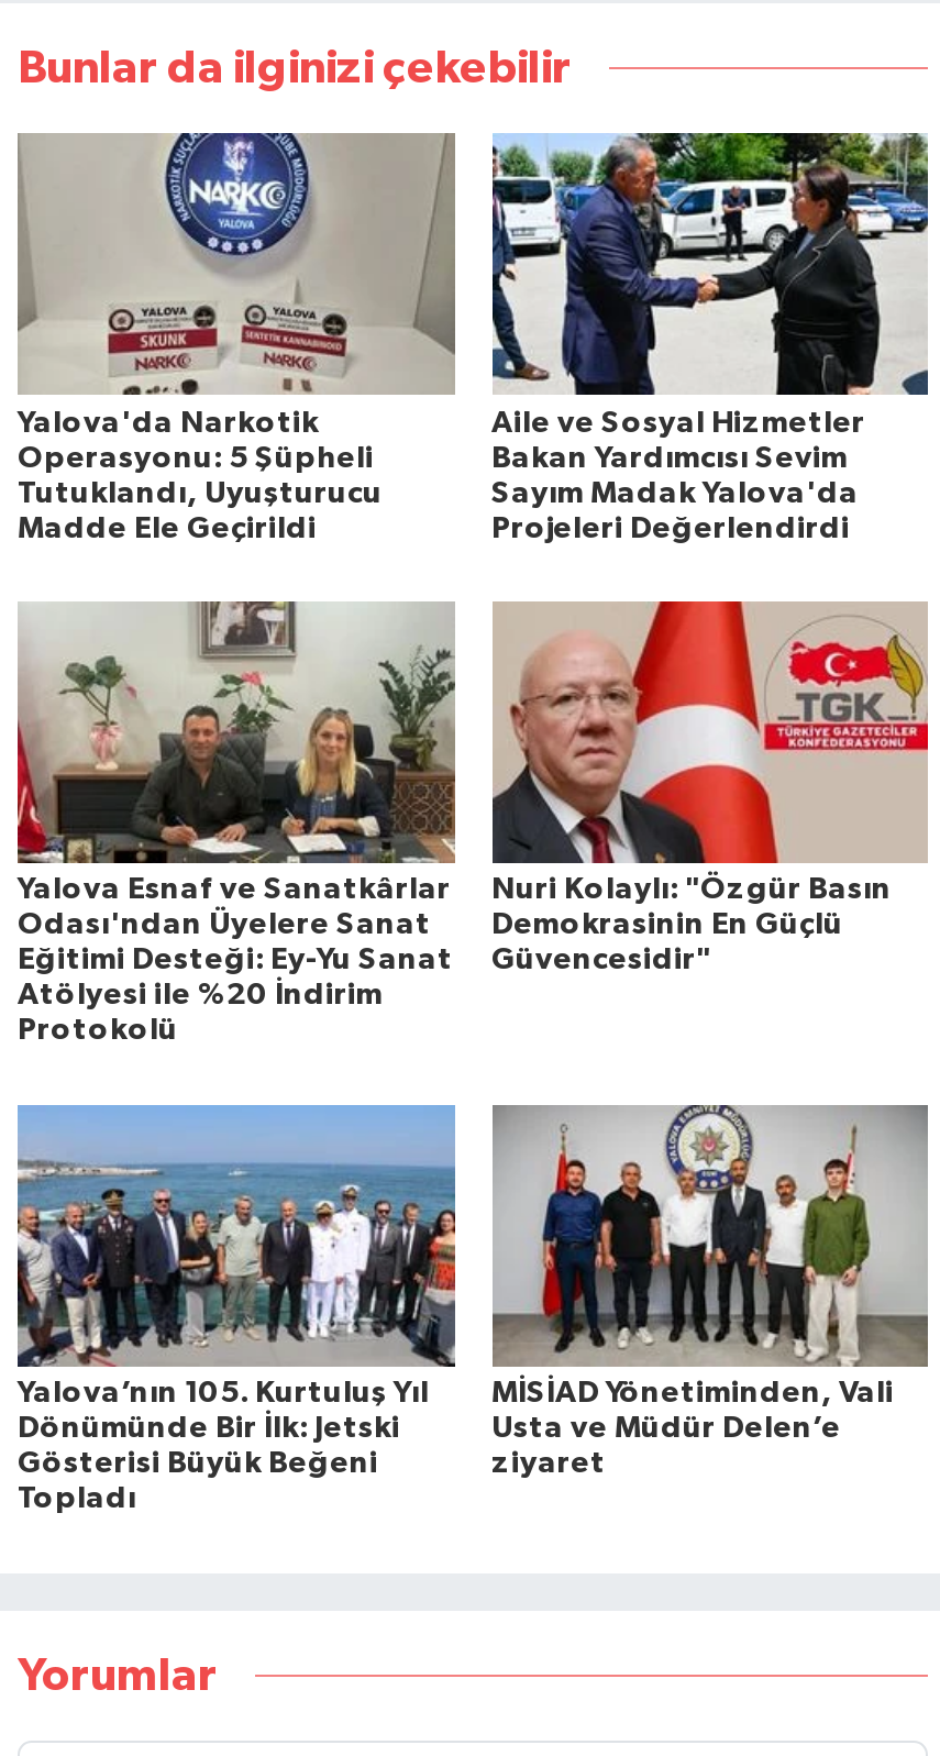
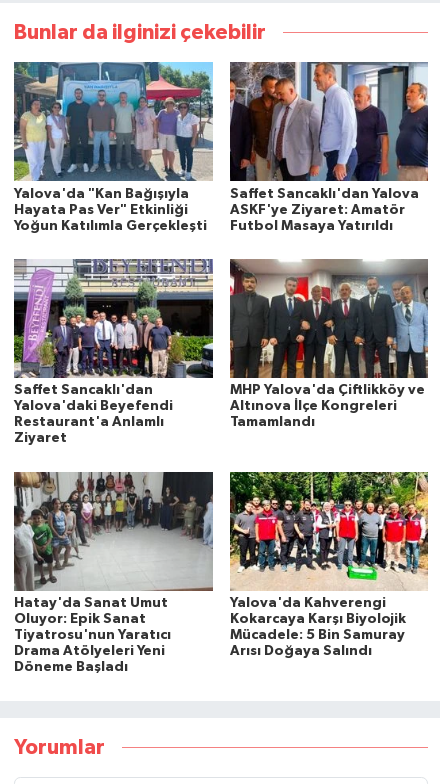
- [image]
- Yalova'da Narkotik
- Operasyonu: 5 Şüpheli
- Tutuklandı, Uyuşturucu
- Madde Ele Geçirildi
+ [image]
+ Yalova'da "Kan Bağışıyla
+ Hayata Pas Ver" Etkinliği
+ Yoğun Katılımla Gerçekleşti

- [image]
- Aile ve Sosyal Hizmetler
- Bakan Yardımcısı Sevim
- Sayım Madak Yalova'da
- Projeleri Değerlendirdi
+ [image]
+ Saffet Sancaklı'dan Yalova
+ ASKF'ye Ziyaret: Amatör
+ Futbol Masaya Yatırıldı

- [image]
- Yalova Esnaf ve Sanatkârlar
- Odası'ndan Üyelere Sanat
- Eğitimi Desteği: Ey-Yu Sanat
- Atölyesi ile %20 İndirim
- Protokolü
+ [image]
+ Saffet Sancaklı'dan
+ Yalova'daki Beyefendi
+ Restaurant'a Anlamlı
+ Ziyaret

- [image]
- Nuri Kolaylı: "Özgür Basın
- Demokrasinin En Güçlü
- Güvencesidir"
+ [image]
+ MHP Yalova'da Çiftlikköy ve
+ Altınova İlçe Kongreleri
+ Tamamlandı

- [image]
- Yalova’nın 105. Kurtuluş Yıl
- Dönümünde Bir İlk: Jetski
- Gösterisi Büyük Beğeni
- Topladı
+ [image]
+ Hatay'da Sanat Umut
+ Oluyor: Epik Sanat
+ Tiyatrosu'nun Yaratıcı
+ Drama Atölyeleri Yeni
+ Döneme Başladı

- [image]
- MİSİAD Yönetiminden, Vali
- Usta ve Müdür Delen’e
- ziyaret
+ [image]
+ Yalova'da Kahverengi
+ Kokarcaya Karşı Biyolojik
+ Mücadele: 5 Bin Samuray
+ Arısı Doğaya Salındı
